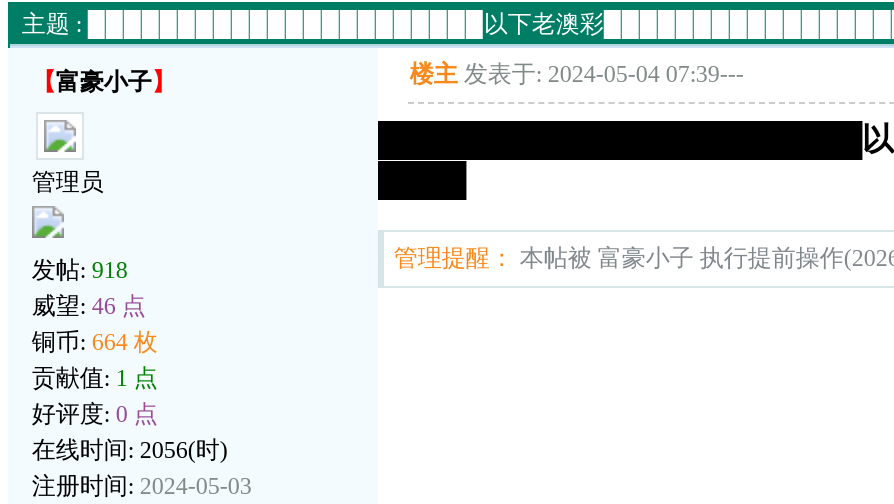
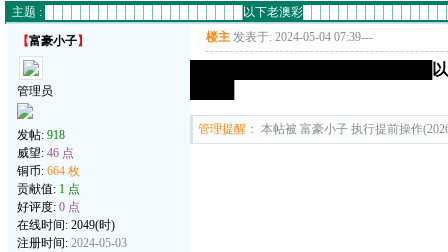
- 在线时间: 2056(时)
+ 在线时间: 2049(时)
